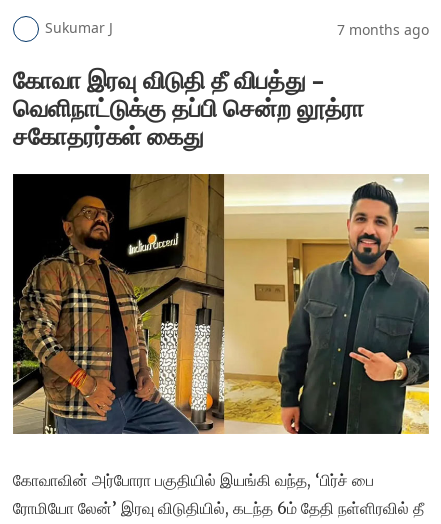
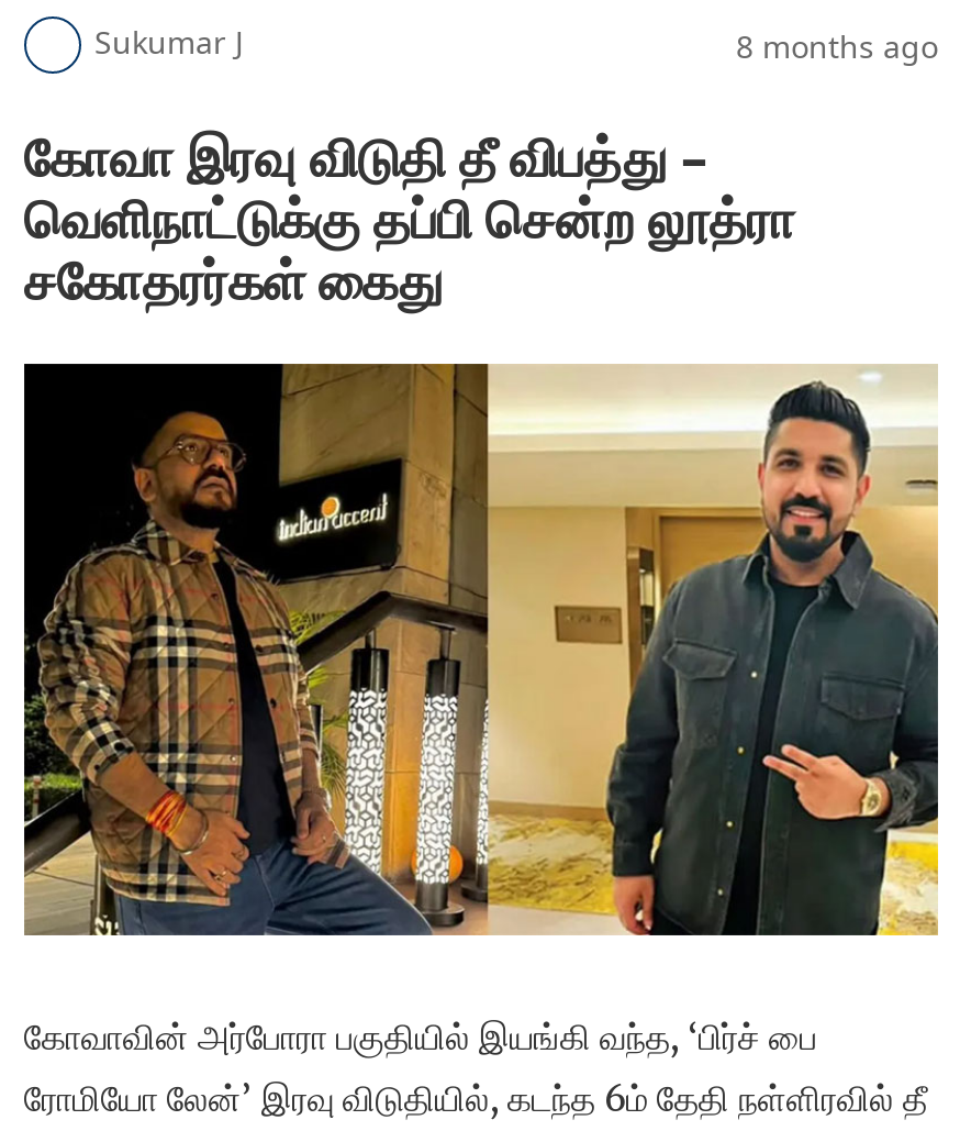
- 7 months ago
+ 8 months ago
